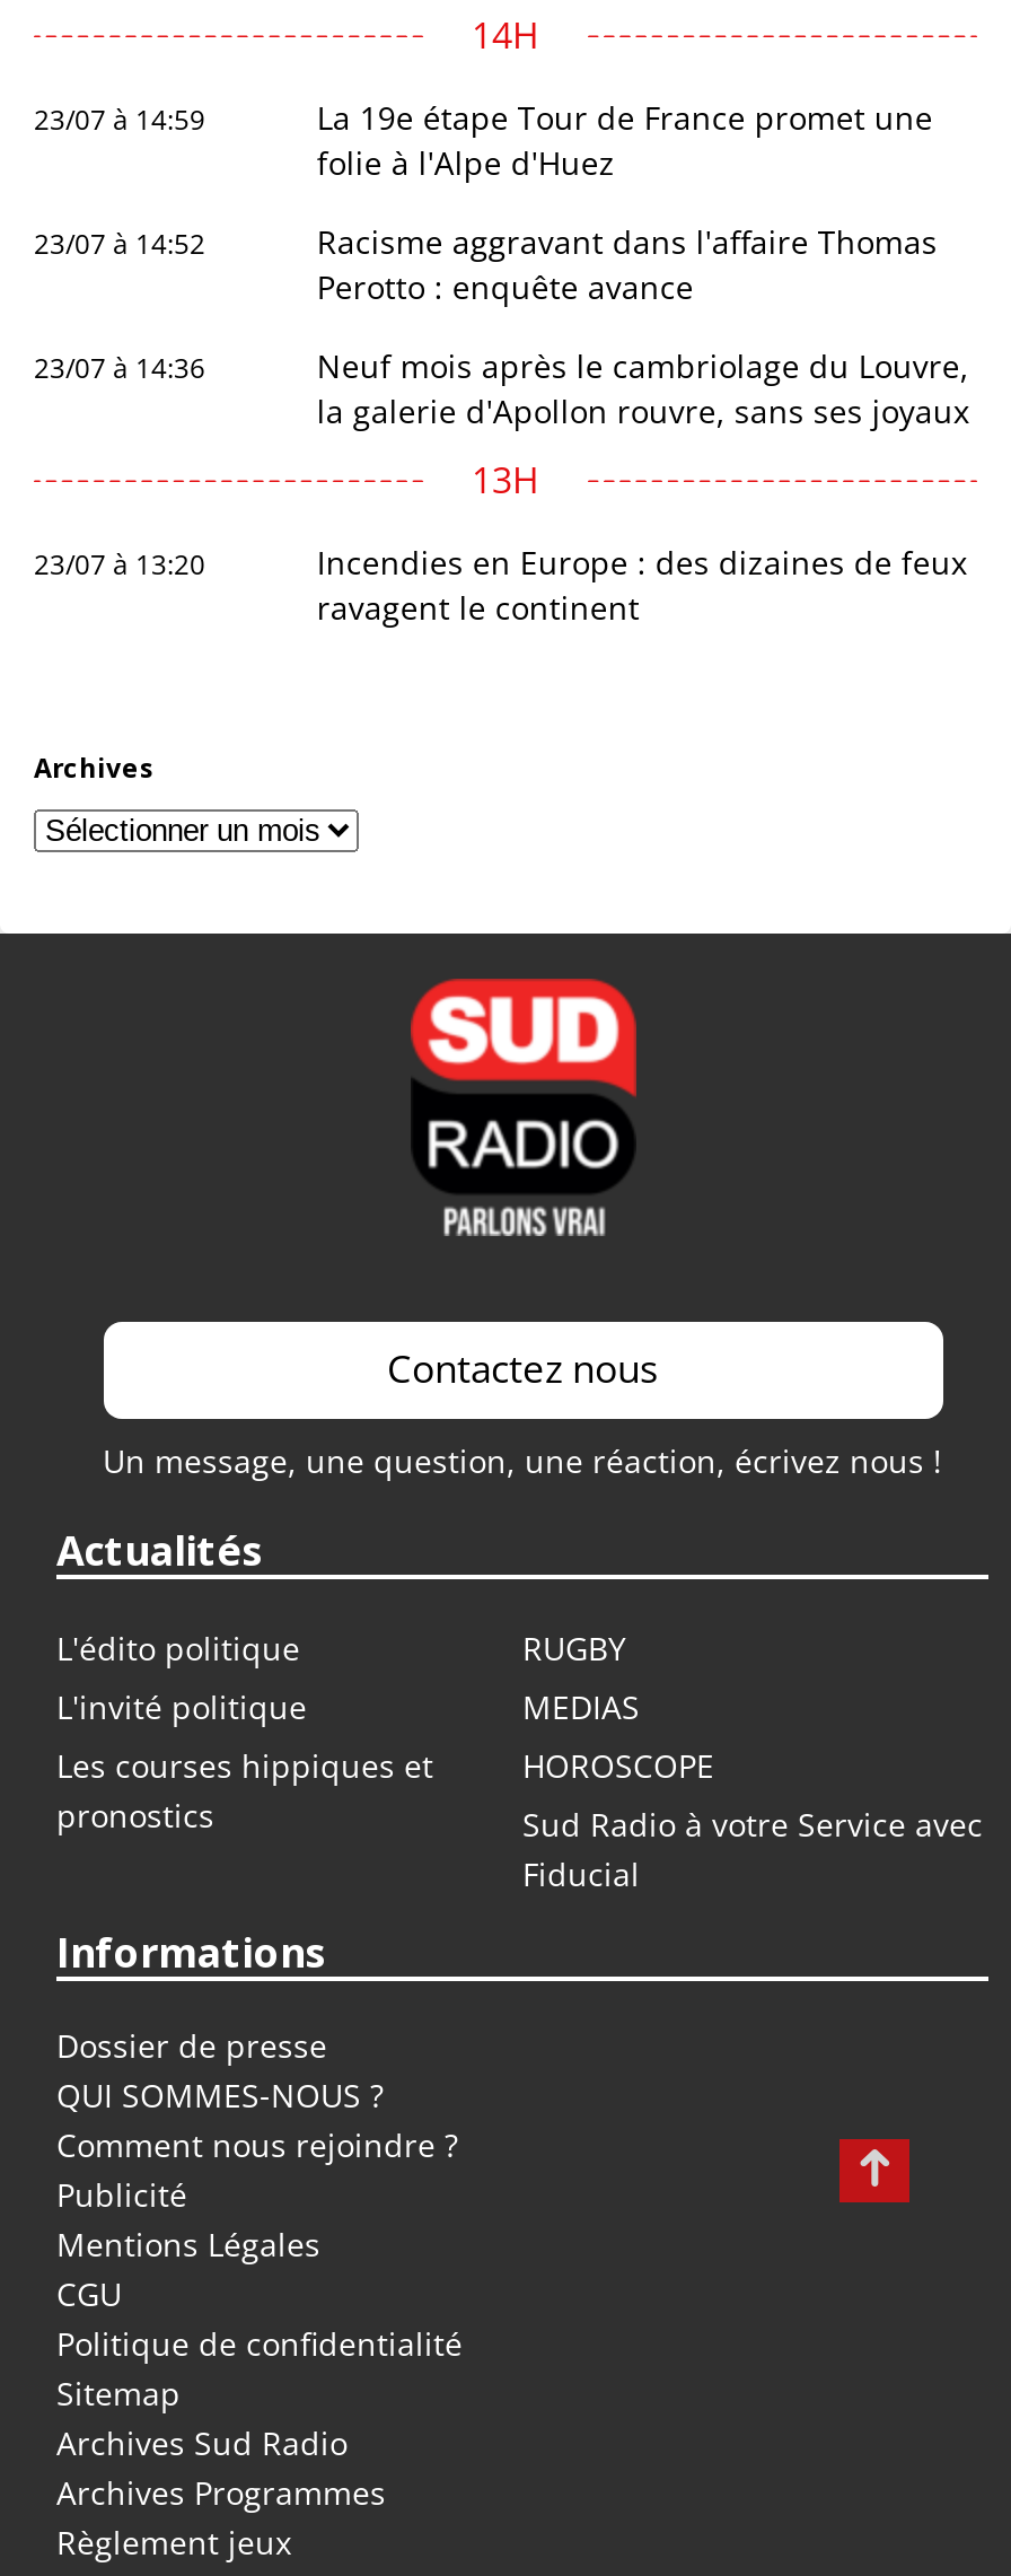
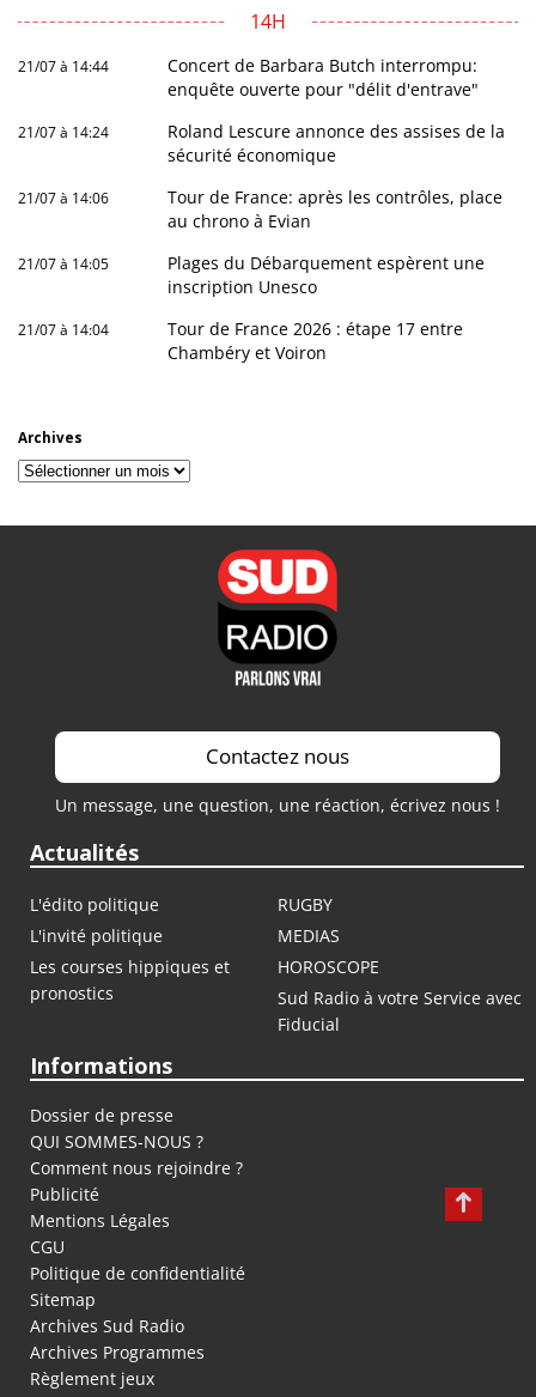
- 23/07 à 14:59
- La 19e étape Tour de France promet une
- folie à l'Alpe d'Huez
+ 21/07 à 14:44
+ Concert de Barbara Butch interrompu:
+ enquête ouverte pour "délit d'entrave"

- 23/07 à 14:52
- Racisme aggravant dans l'affaire Thomas
- Perotto : enquête avance
+ 21/07 à 14:24
+ Roland Lescure annonce des assises de la
+ sécurité économique

- 23/07 à 14:36
- Neuf mois après le cambriolage du Louvre,
- la galerie d'Apollon rouvre, sans ses joyaux
+ 21/07 à 14:06
+ Tour de France: après les contrôles, place
+ au chrono à Evian

- 13H
+ 21/07 à 14:05
+ Plages du Débarquement espèrent une
+ inscription Unesco

- 23/07 à 13:20
- Incendies en Europe : des dizaines de feux
- ravagent le continent
+ 21/07 à 14:04
+ Tour de France 2026 : étape 17 entre
+ Chambéry et Voiron

- [image]
+ [image]
